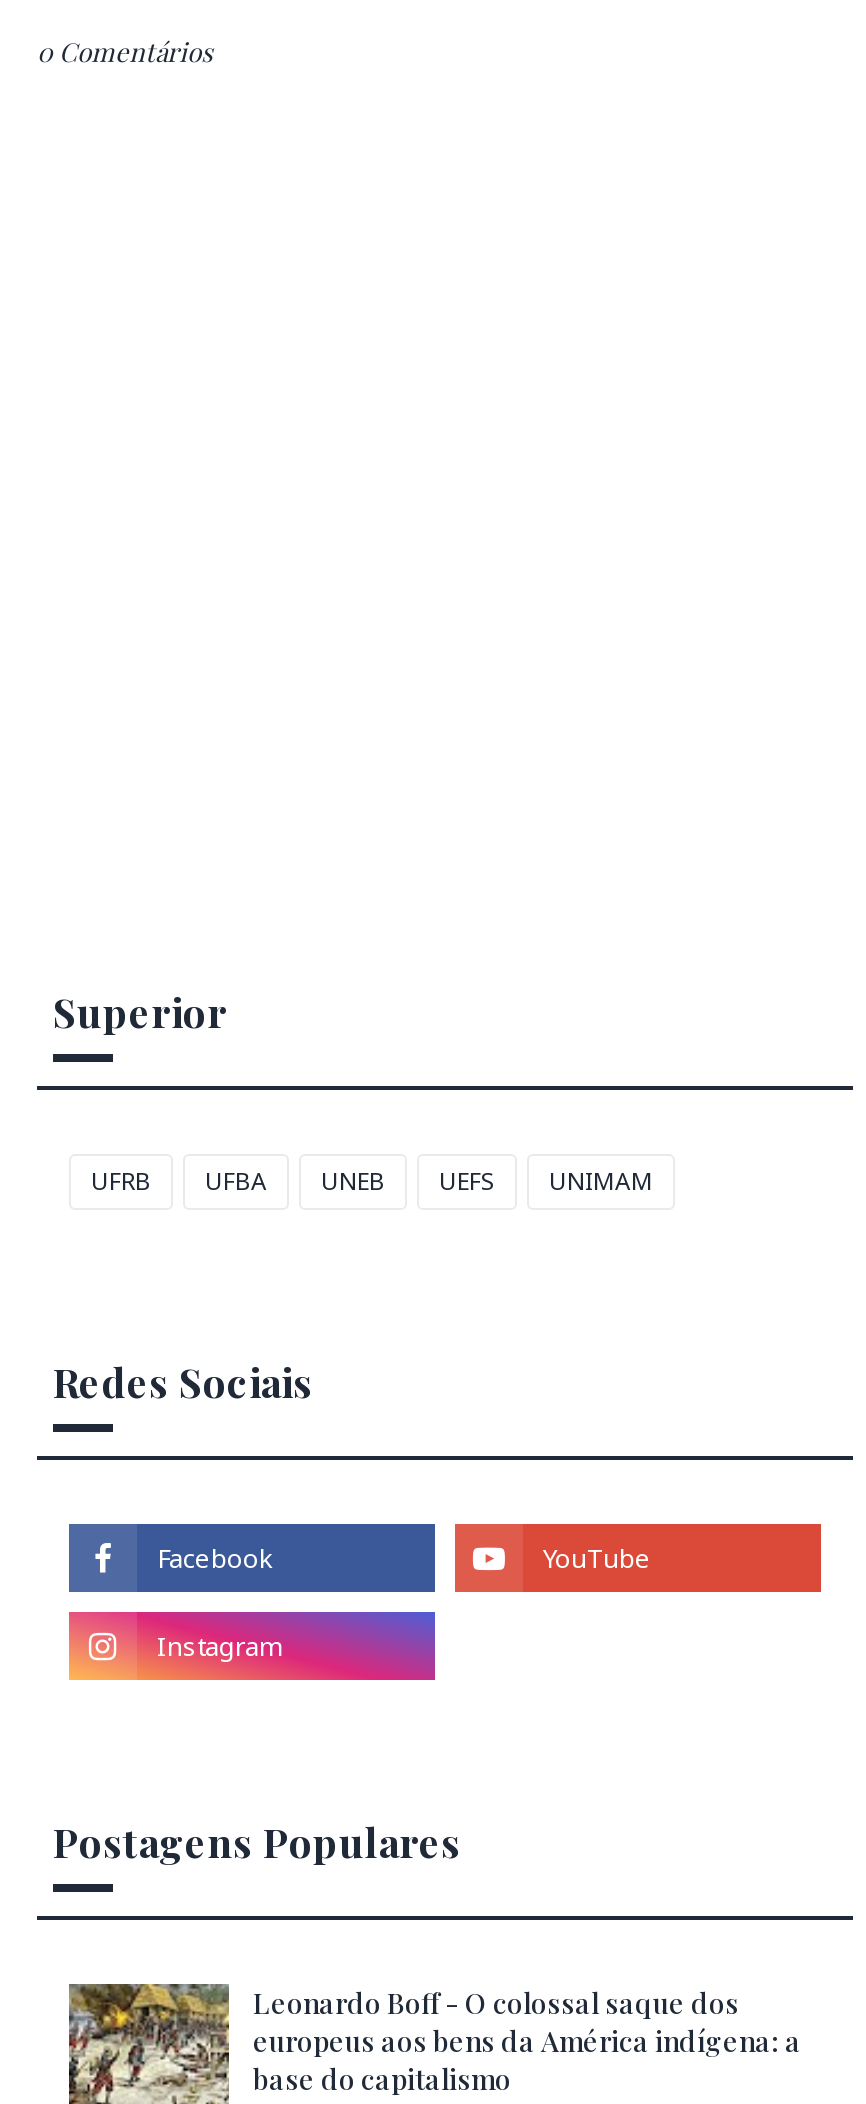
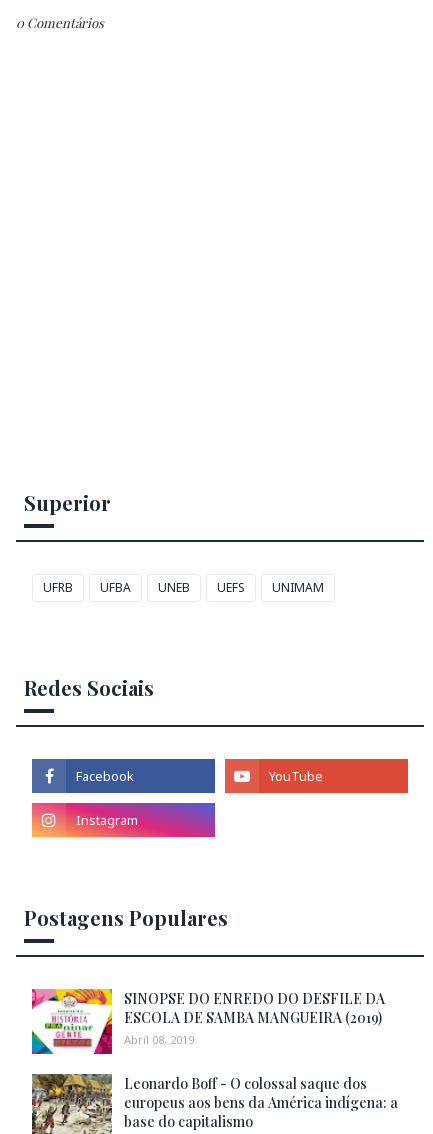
+ [image]
+ SINOPSE DO ENREDO DO DESFILE DA
+ ESCOLA DE SAMBA MANGUEIRA (2019)
+ Abril 08, 2019
